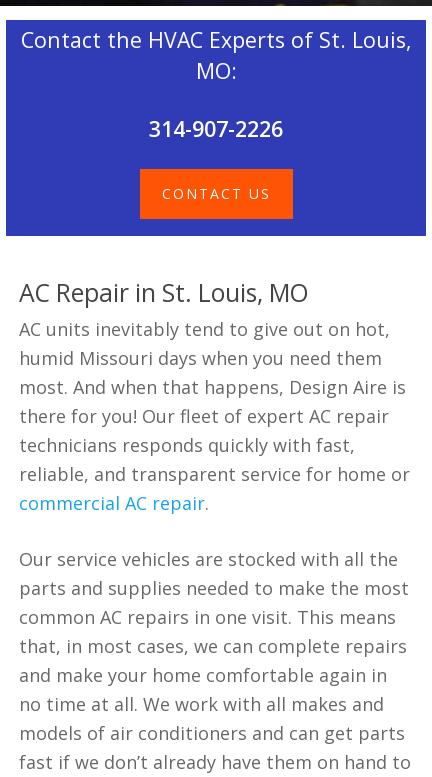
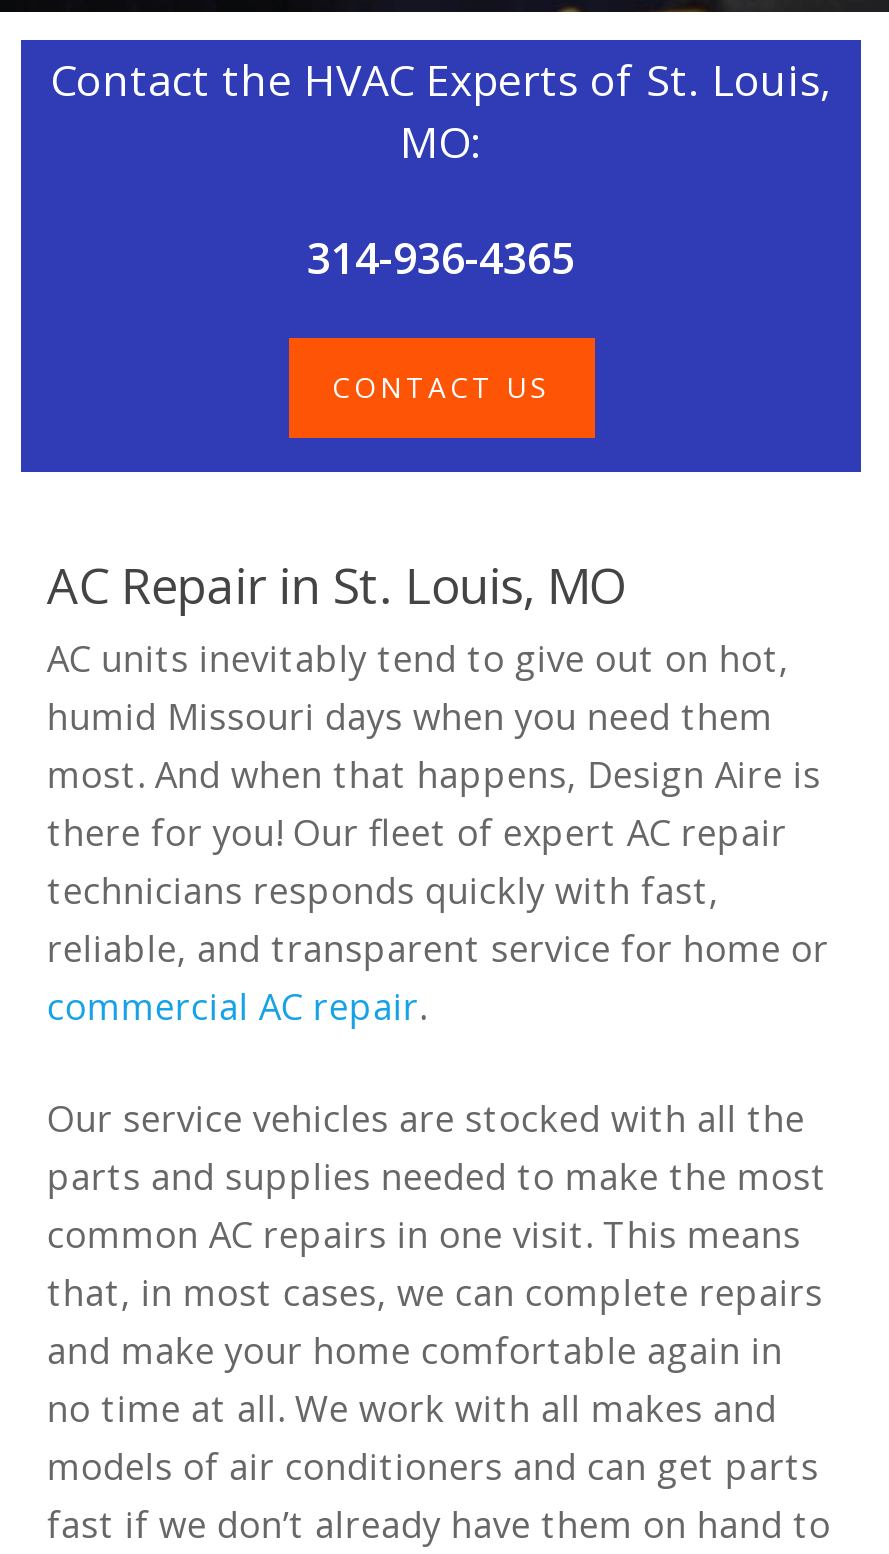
- 314-907-2226
+ 314-936-4365
